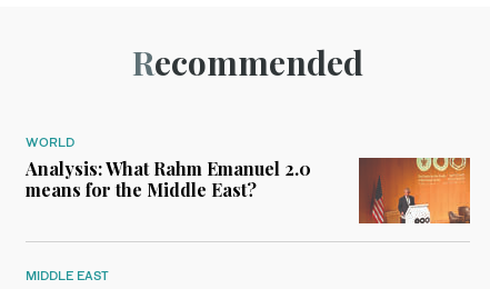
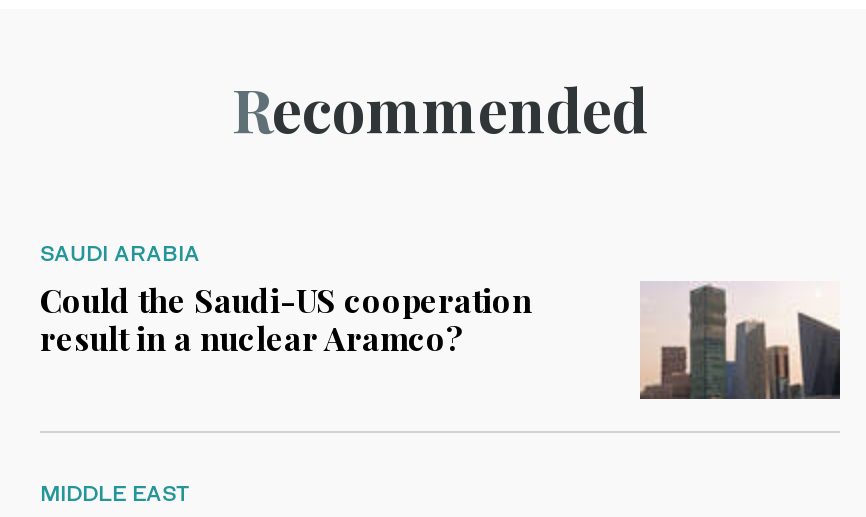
- WORLD
- Analysis: What Rahm Emanuel 2.0
- means for the Middle East?
+ SAUDI ARABIA
+ Could the Saudi-US cooperation
+ result in a nuclear Aramco?

- [image]
+ [image]
